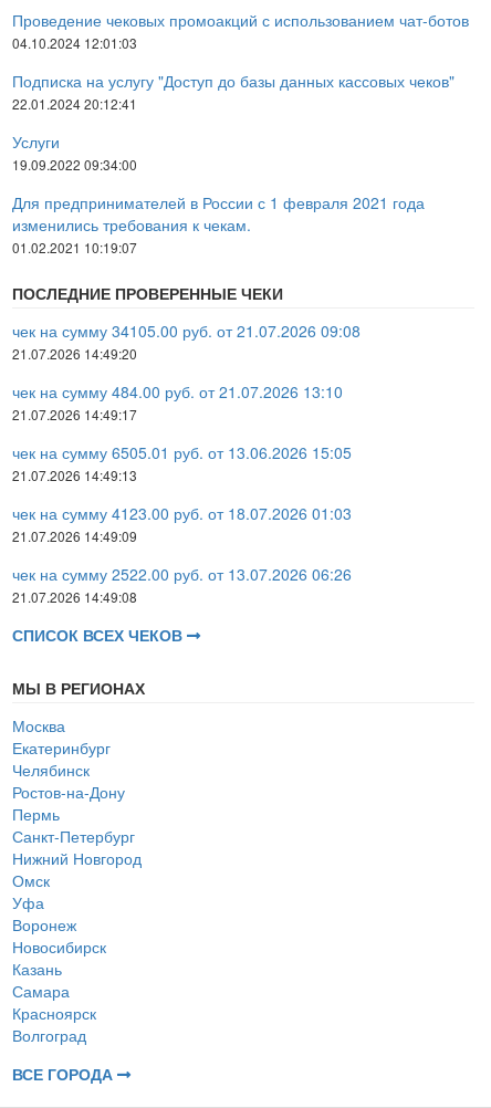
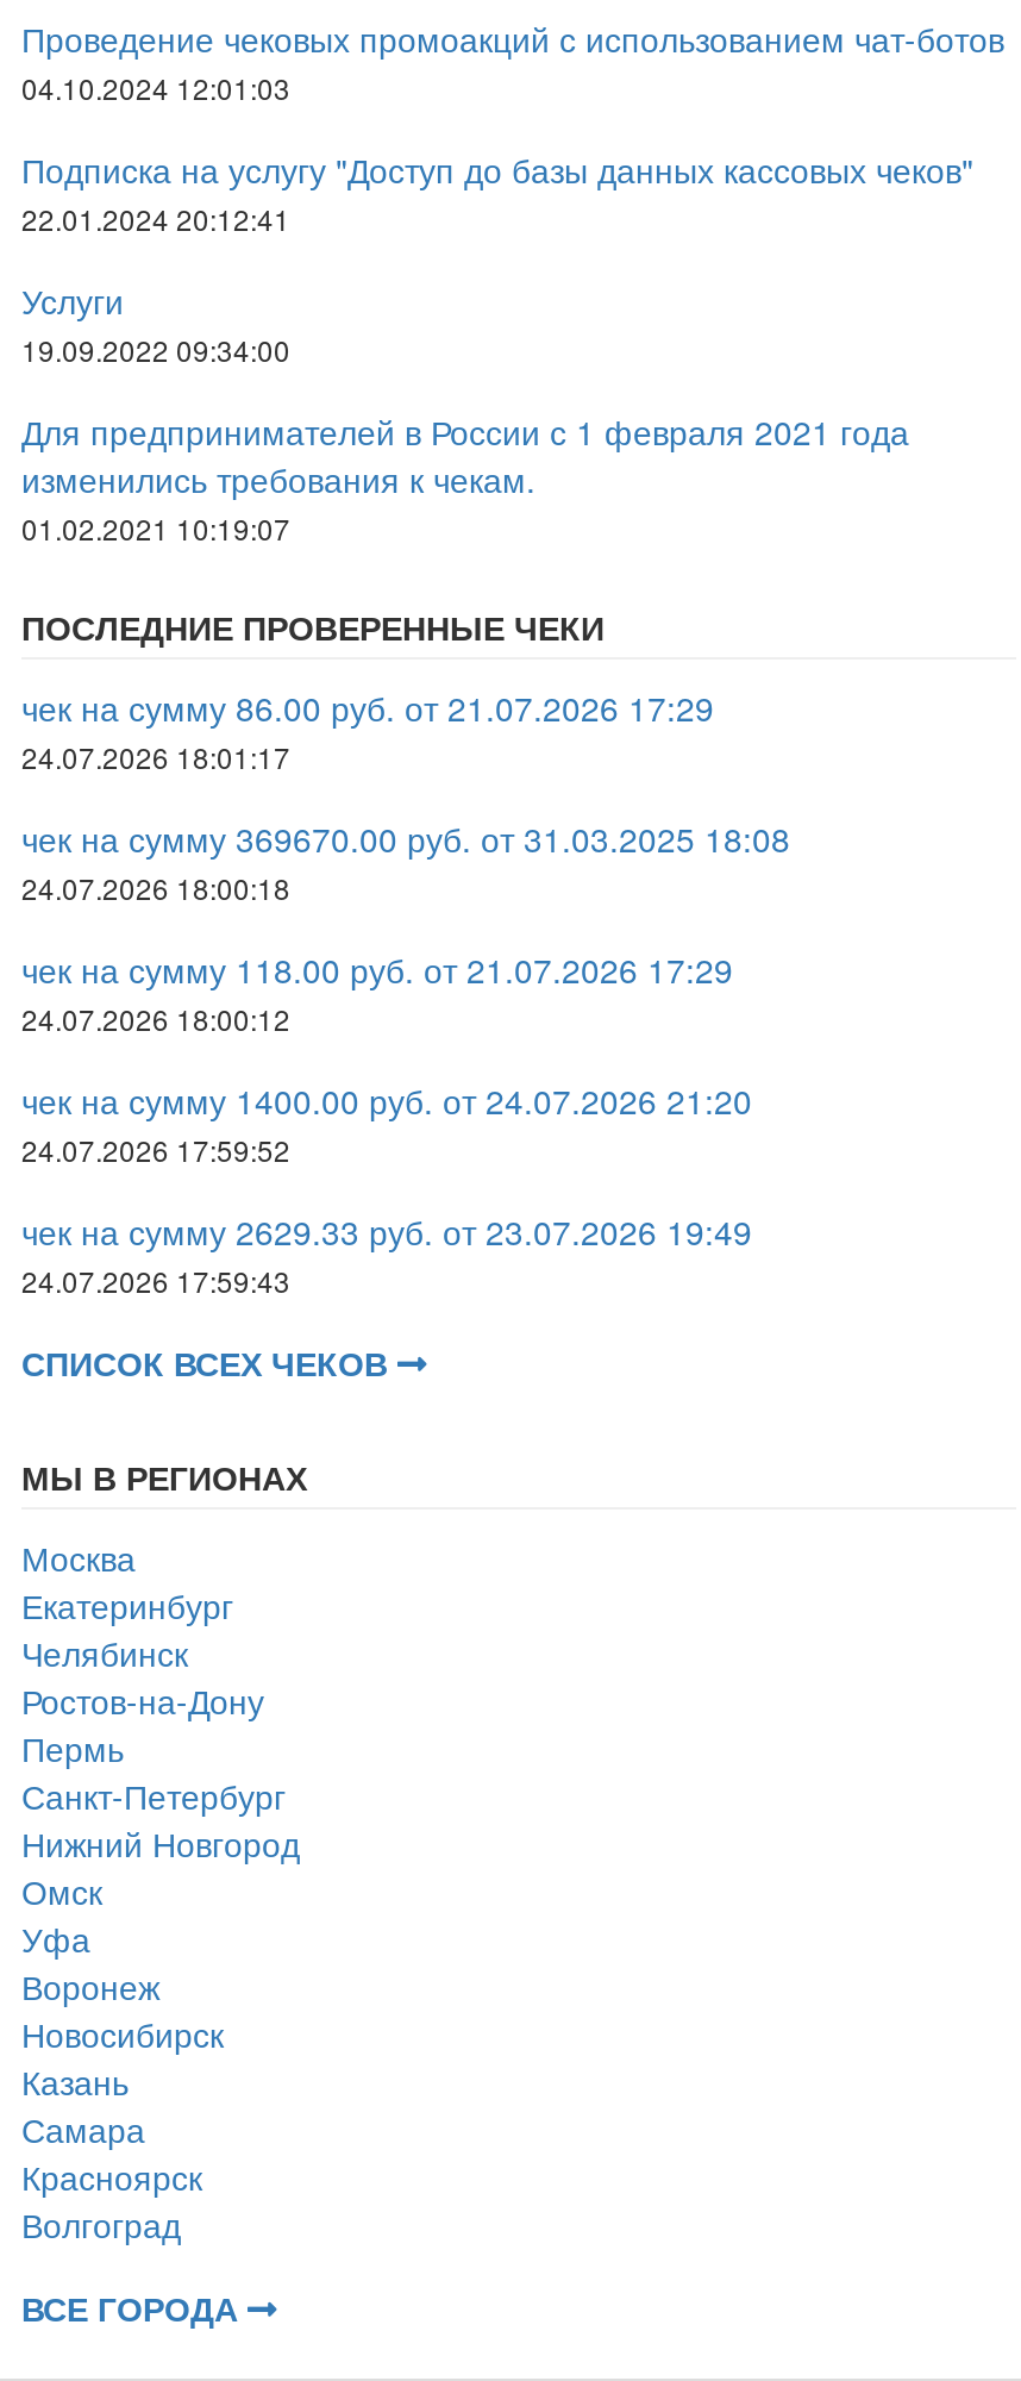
- чек на сумму 34105.00 руб. от 21.07.2026 09:08
+ чек на сумму 86.00 руб. от 21.07.2026 17:29

- 21.07.2026 14:49:20
+ 24.07.2026 18:01:17

- чек на сумму 484.00 руб. от 21.07.2026 13:10
+ чек на сумму 369670.00 руб. от 31.03.2025 18:08

- 21.07.2026 14:49:17
+ 24.07.2026 18:00:18

- чек на сумму 6505.01 руб. от 13.06.2026 15:05
+ чек на сумму 118.00 руб. от 21.07.2026 17:29

- 21.07.2026 14:49:13
+ 24.07.2026 18:00:12

- чек на сумму 4123.00 руб. от 18.07.2026 01:03
+ чек на сумму 1400.00 руб. от 24.07.2026 21:20

- 21.07.2026 14:49:09
+ 24.07.2026 17:59:52

- чек на сумму 2522.00 руб. от 13.07.2026 06:26
+ чек на сумму 2629.33 руб. от 23.07.2026 19:49

- 21.07.2026 14:49:08
+ 24.07.2026 17:59:43
